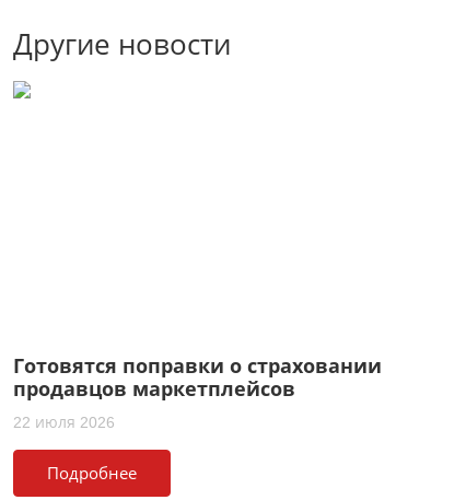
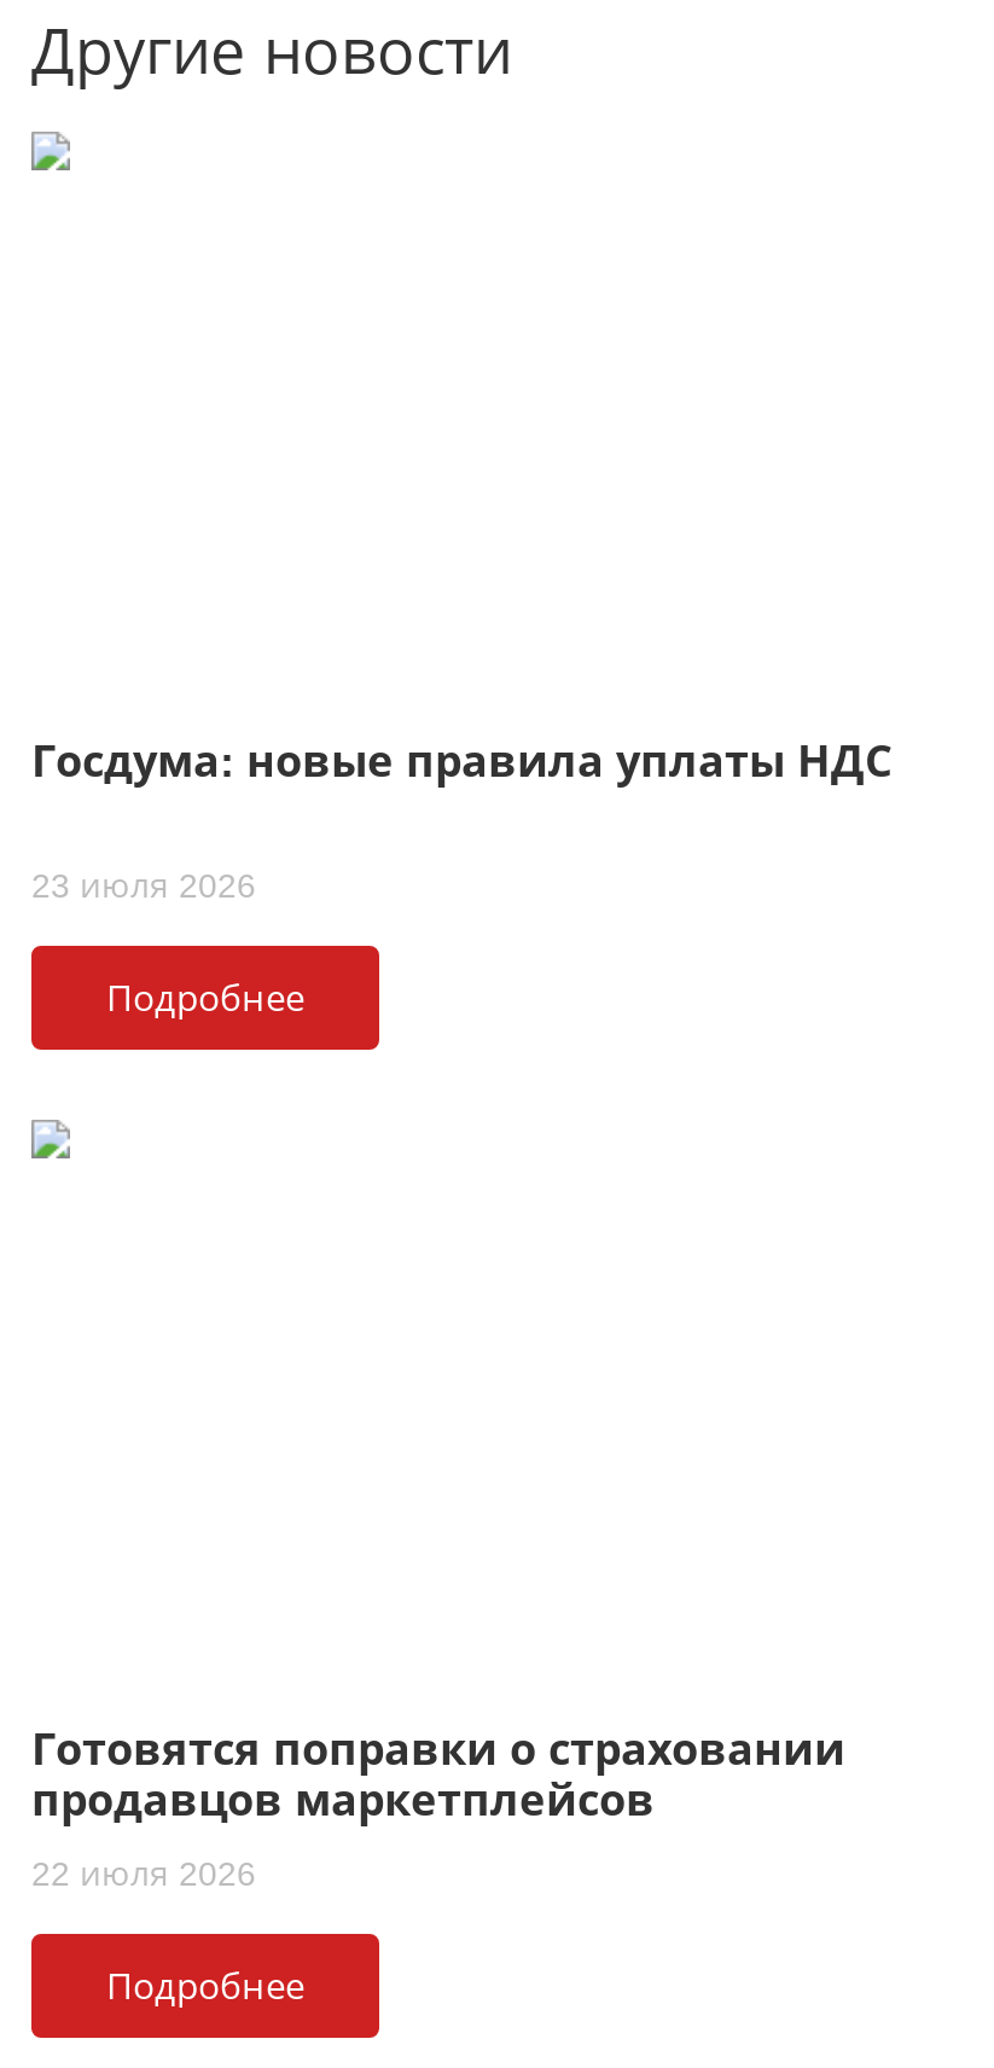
+ Госдума: новые правила уплаты НДС
+ 23 июля 2026
+ Подробнее
